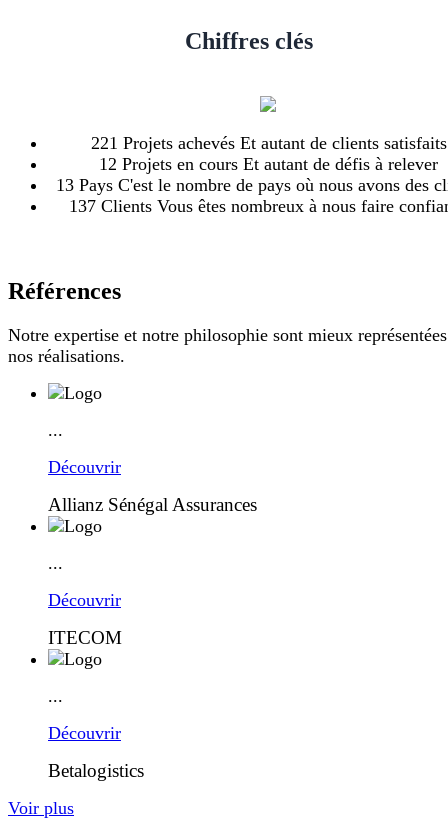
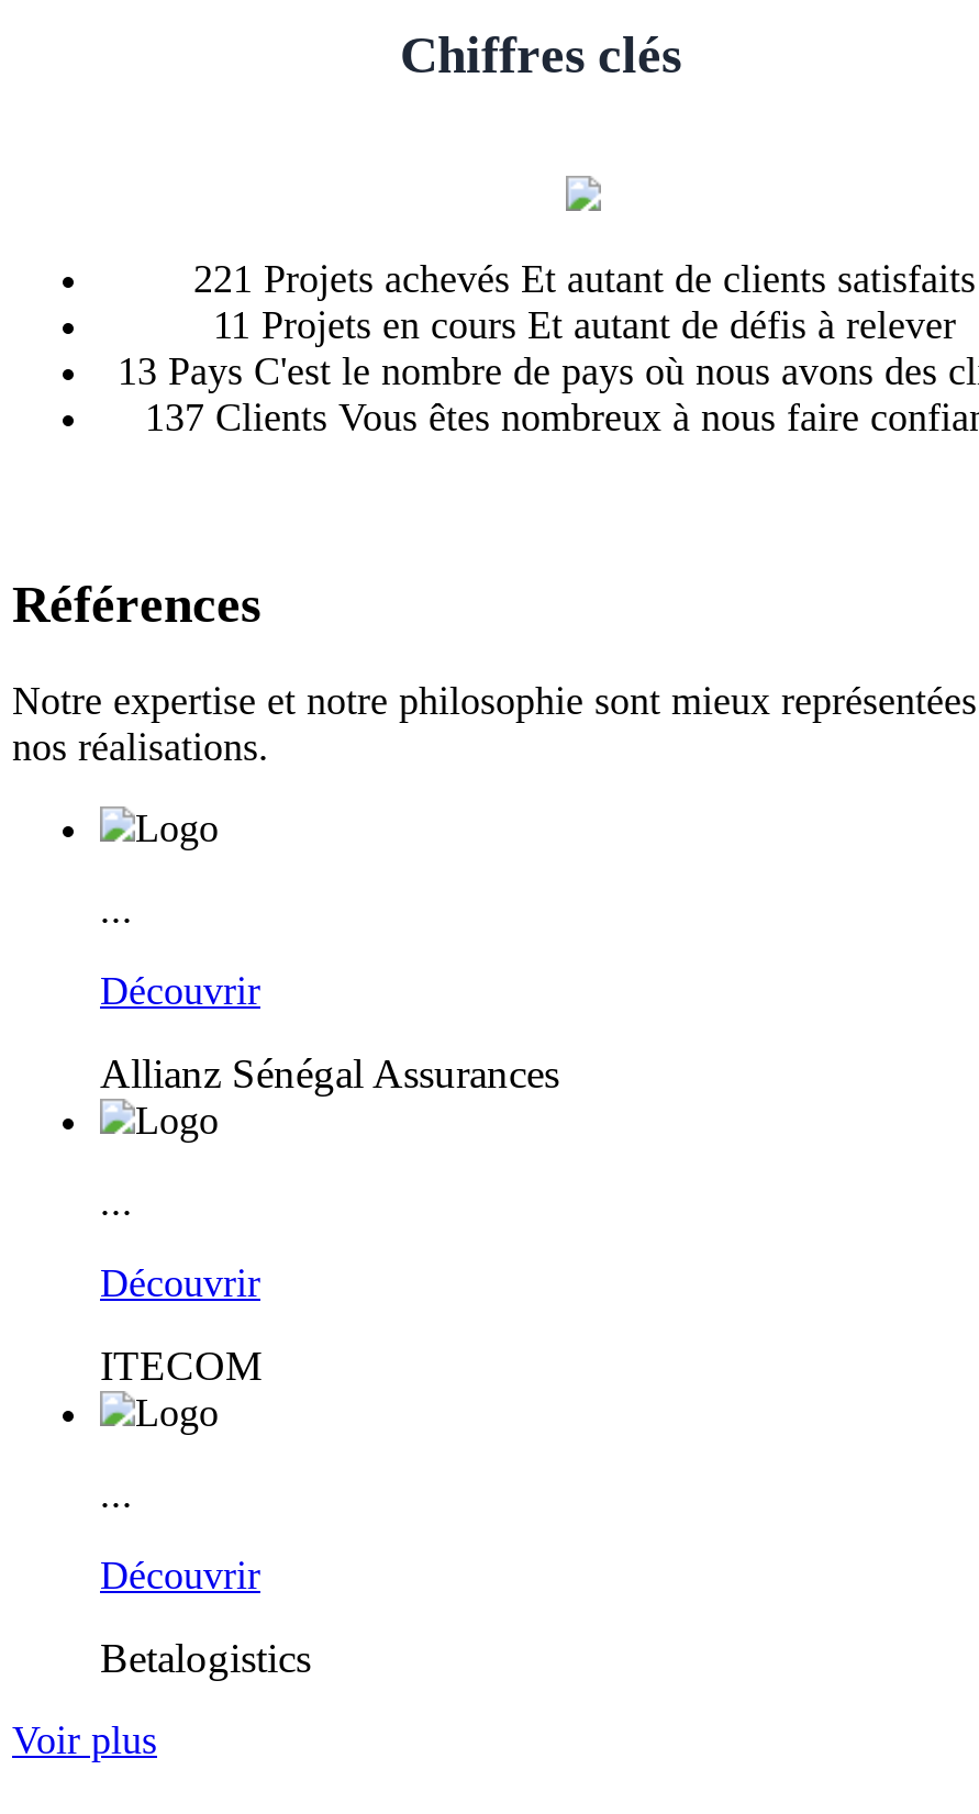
- 12 Projets en cours Et autant de défis à relever
+ 11 Projets en cours Et autant de défis à relever
